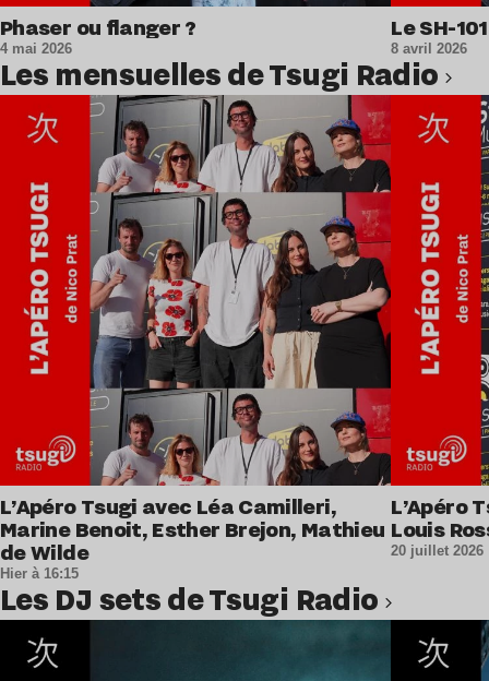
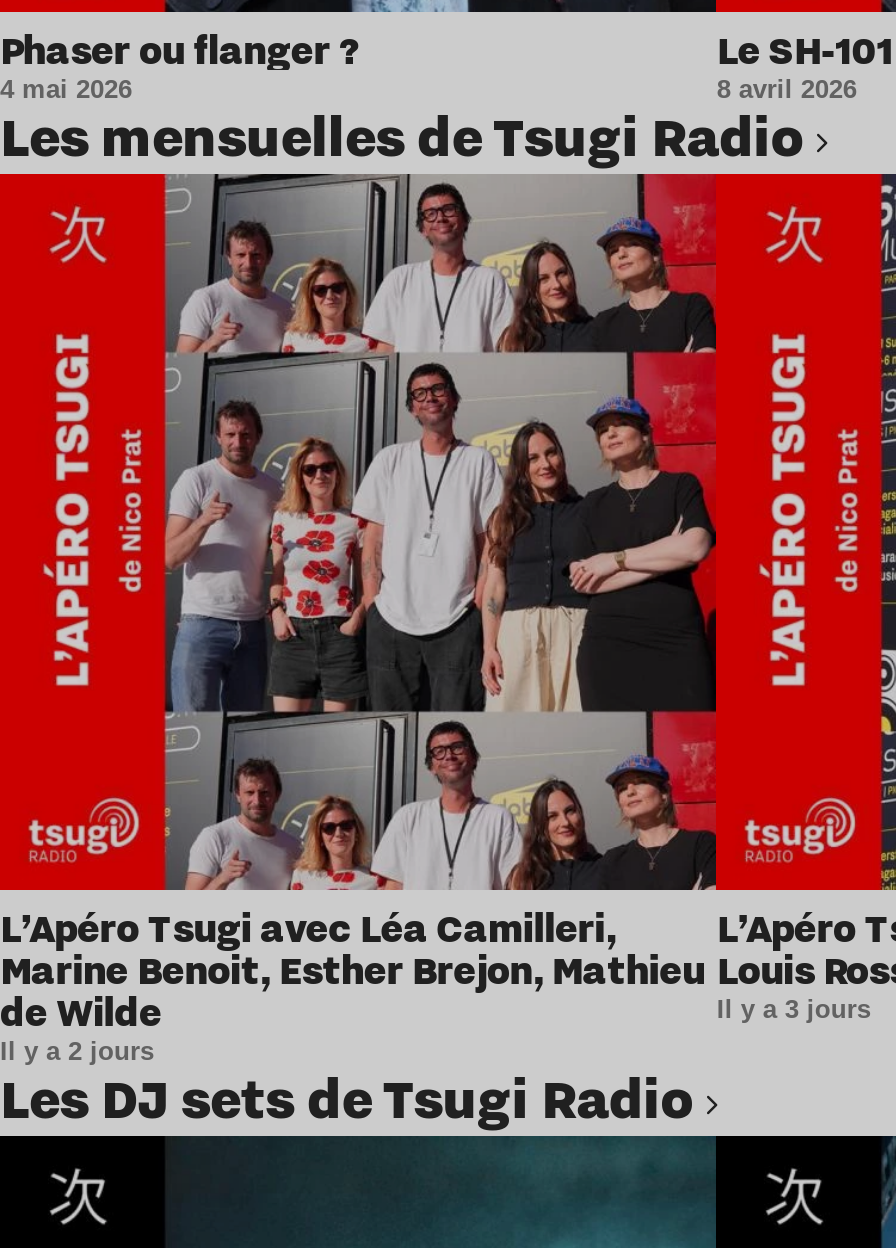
- 20 juillet 2026
+ Il y a 3 jours

- Hier à 16:15
+ Il y a 2 jours
